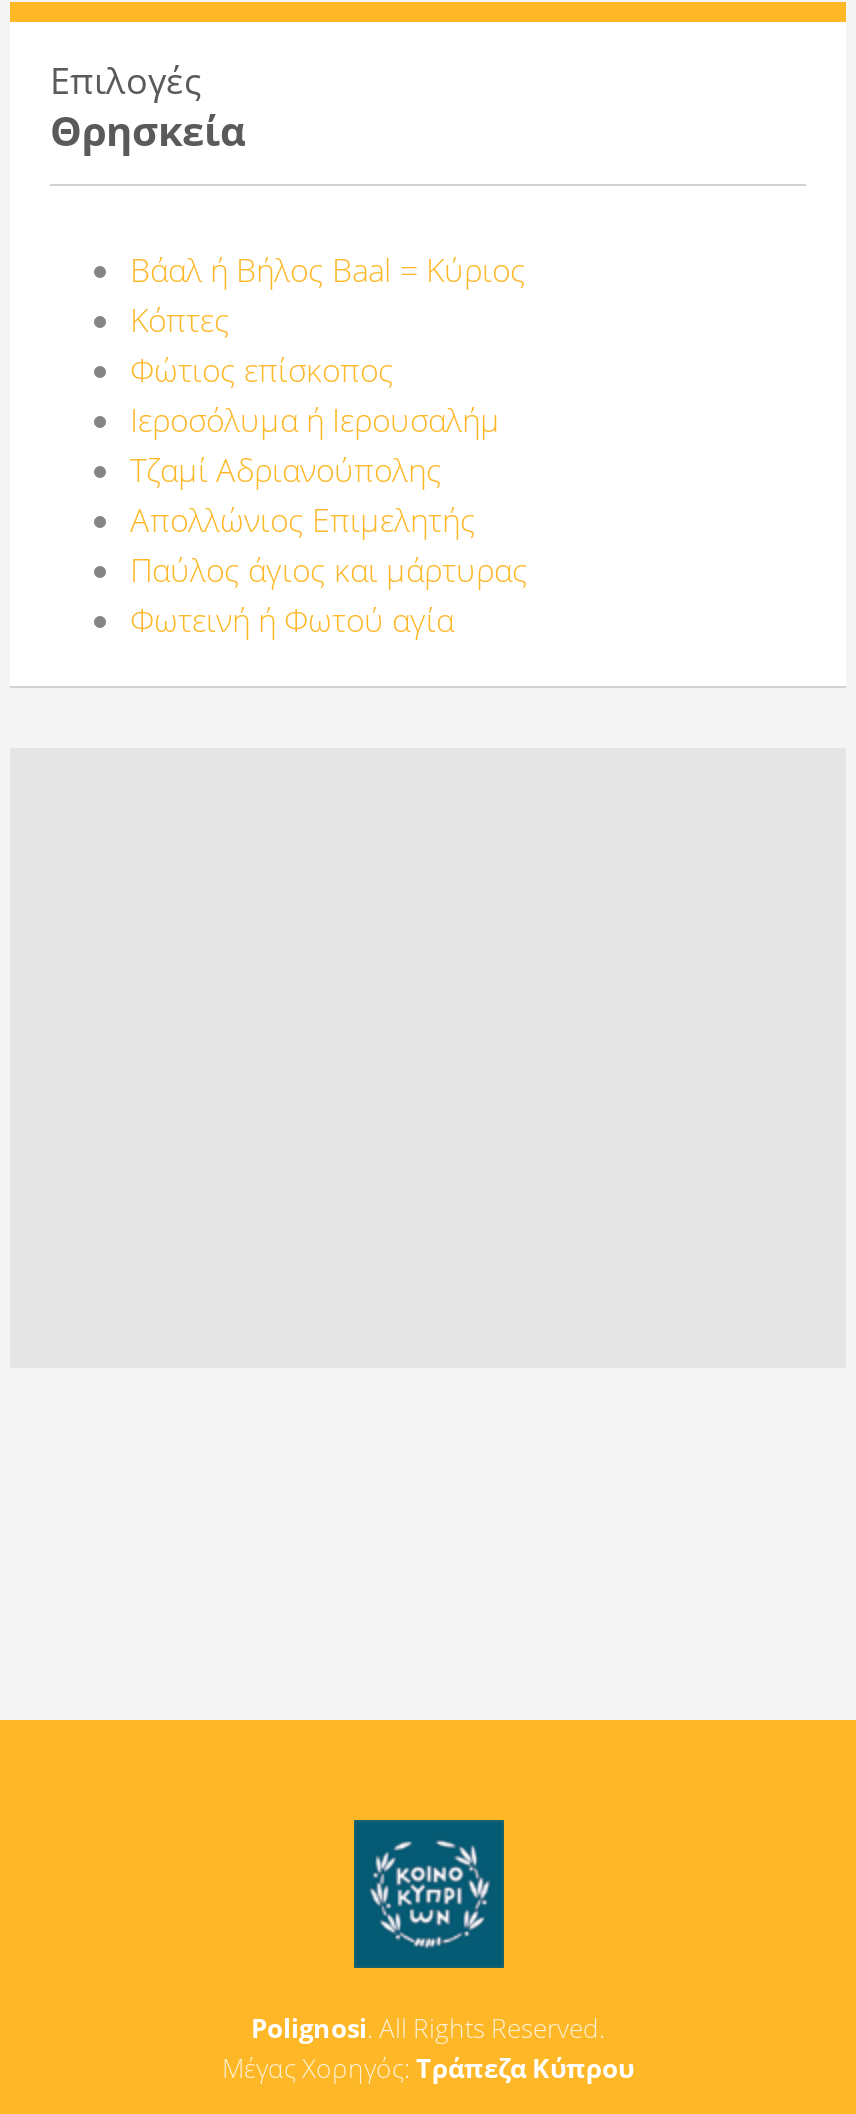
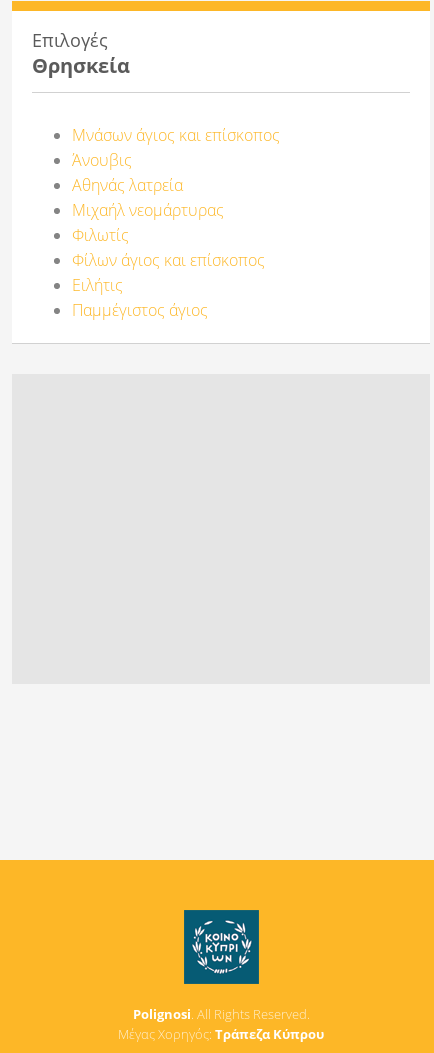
- Βάαλ ή Βήλος Baal = Κύριος
- Κόπτες
- Φώτιος επίσκοπος
- Ιεροσόλυμα ή Ιερουσαλήμ
- Τζαμί Αδριανούπολης
- Απολλώνιος Επιμελητής
- Παύλος άγιος και μάρτυρας
- Φωτεινή ή Φωτού αγία
+ Μνάσων άγιος και επίσκοπος
+ Άνουβις
+ Αθηνάς λατρεία
+ Μιχαήλ νεομάρτυρας
+ Φιλωτίς
+ Φίλων άγιος και επίσκοπος
+ Ειλήτις
+ Παμμέγιστος άγιος
